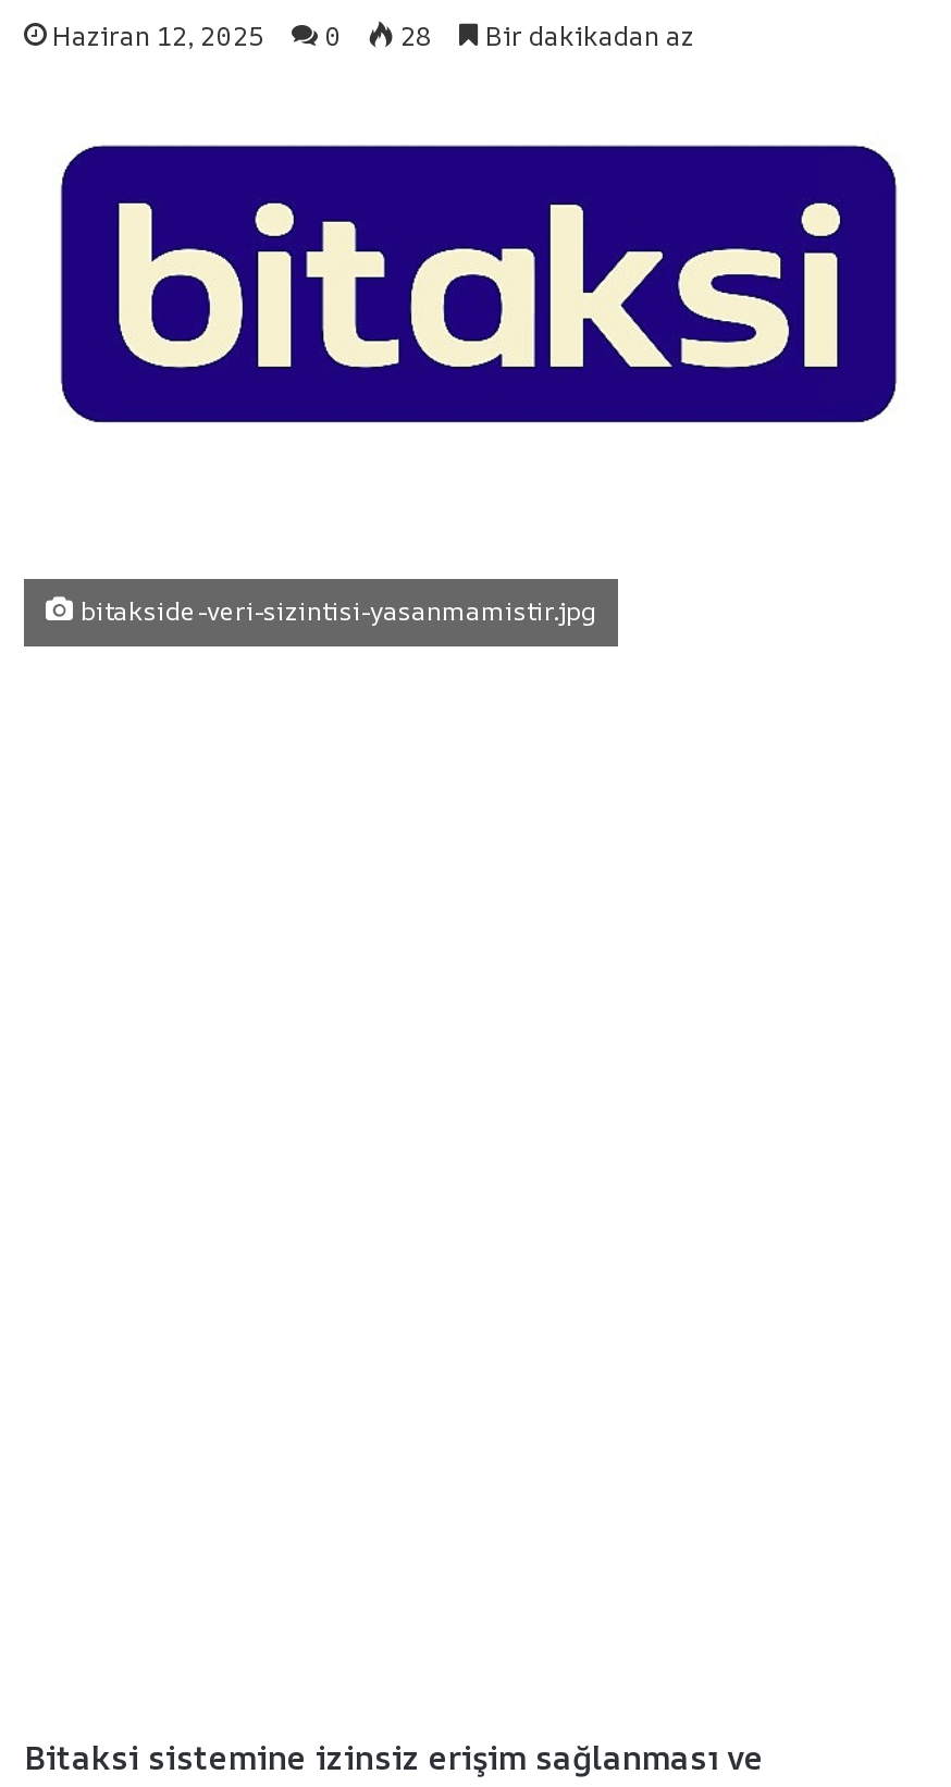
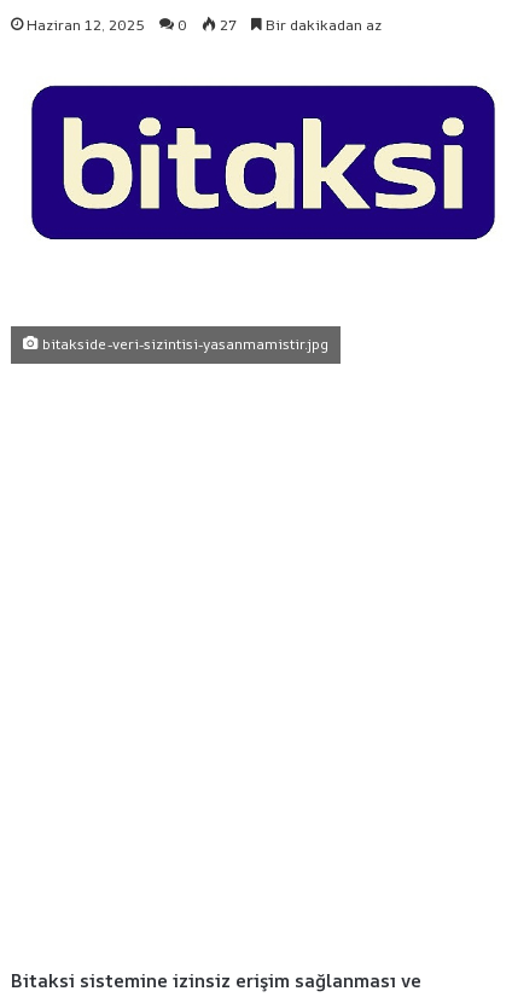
- Haziran 12, 2025 0 28 Bir dakikadan az
+ Haziran 12, 2025 0 27 Bir dakikadan az
